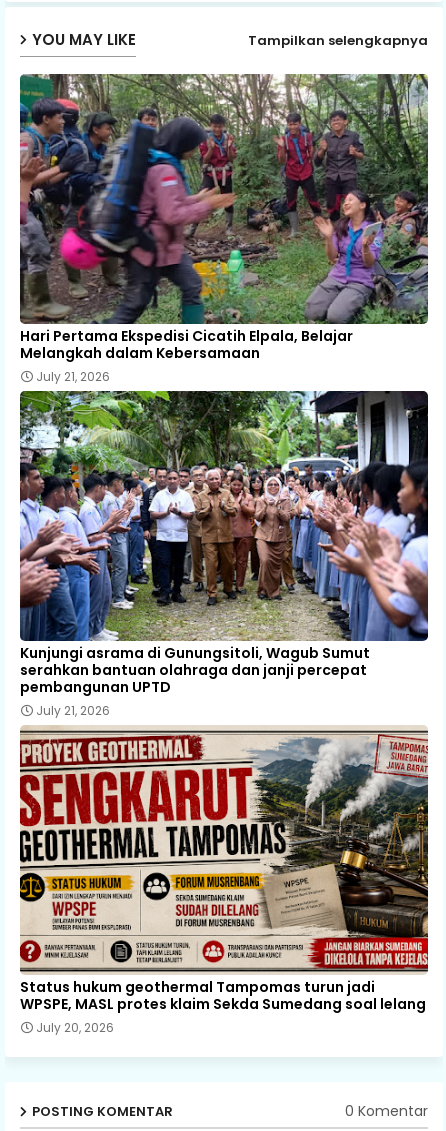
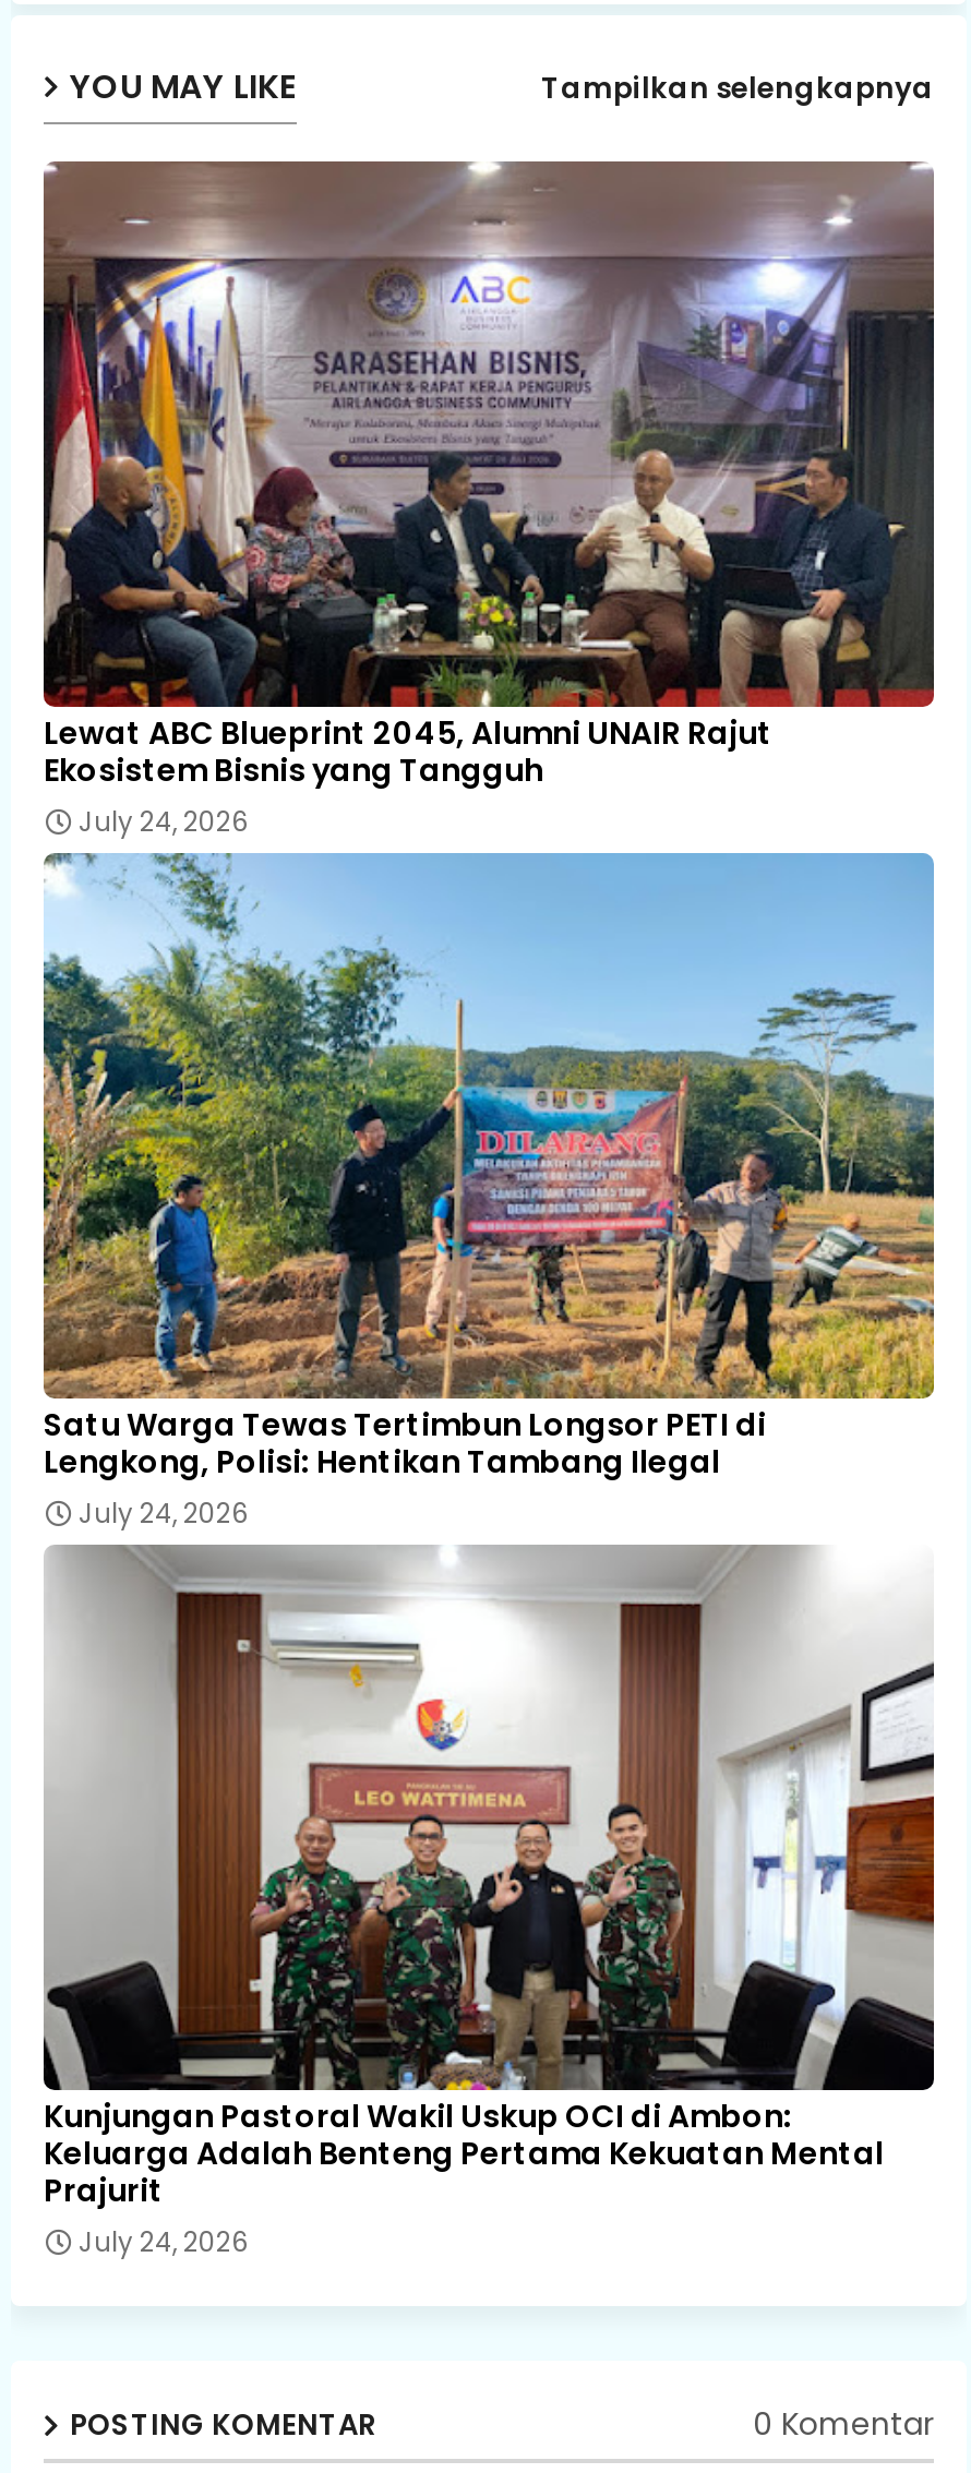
- [image]
- Hari Pertama Ekspedisi Cicatih Elpala, Belajar
- Melangkah dalam Kebersamaan
- July 21, 2026
+ [image]
+ Lewat ABC Blueprint 2045, Alumni UNAIR Rajut
+ Ekosistem Bisnis yang Tangguh
+ July 24, 2026

- [image]
- Kunjungi asrama di Gunungsitoli, Wagub Sumut
- serahkan bantuan olahraga dan janji percepat
- pembangunan UPTD
- July 21, 2026
+ [image]
+ Satu Warga Tewas Tertimbun Longsor PETI di
+ Lengkong, Polisi: Hentikan Tambang Ilegal
+ July 24, 2026

- [image]
- Status hukum geothermal Tampomas turun jadi
- WPSPE, MASL protes klaim Sekda Sumedang soal lelang
- July 20, 2026
+ [image]
+ Kunjungan Pastoral Wakil Uskup OCI di Ambon:
+ Keluarga Adalah Benteng Pertama Kekuatan Mental
+ Prajurit
+ July 24, 2026
